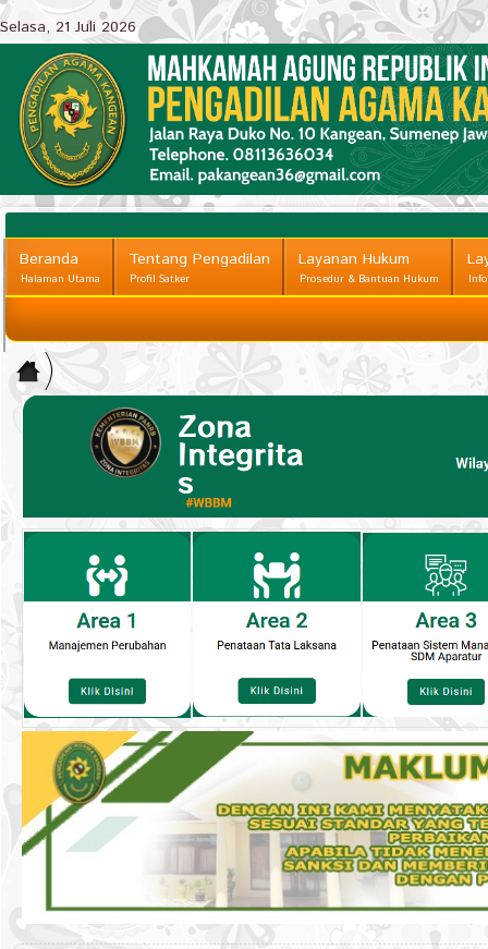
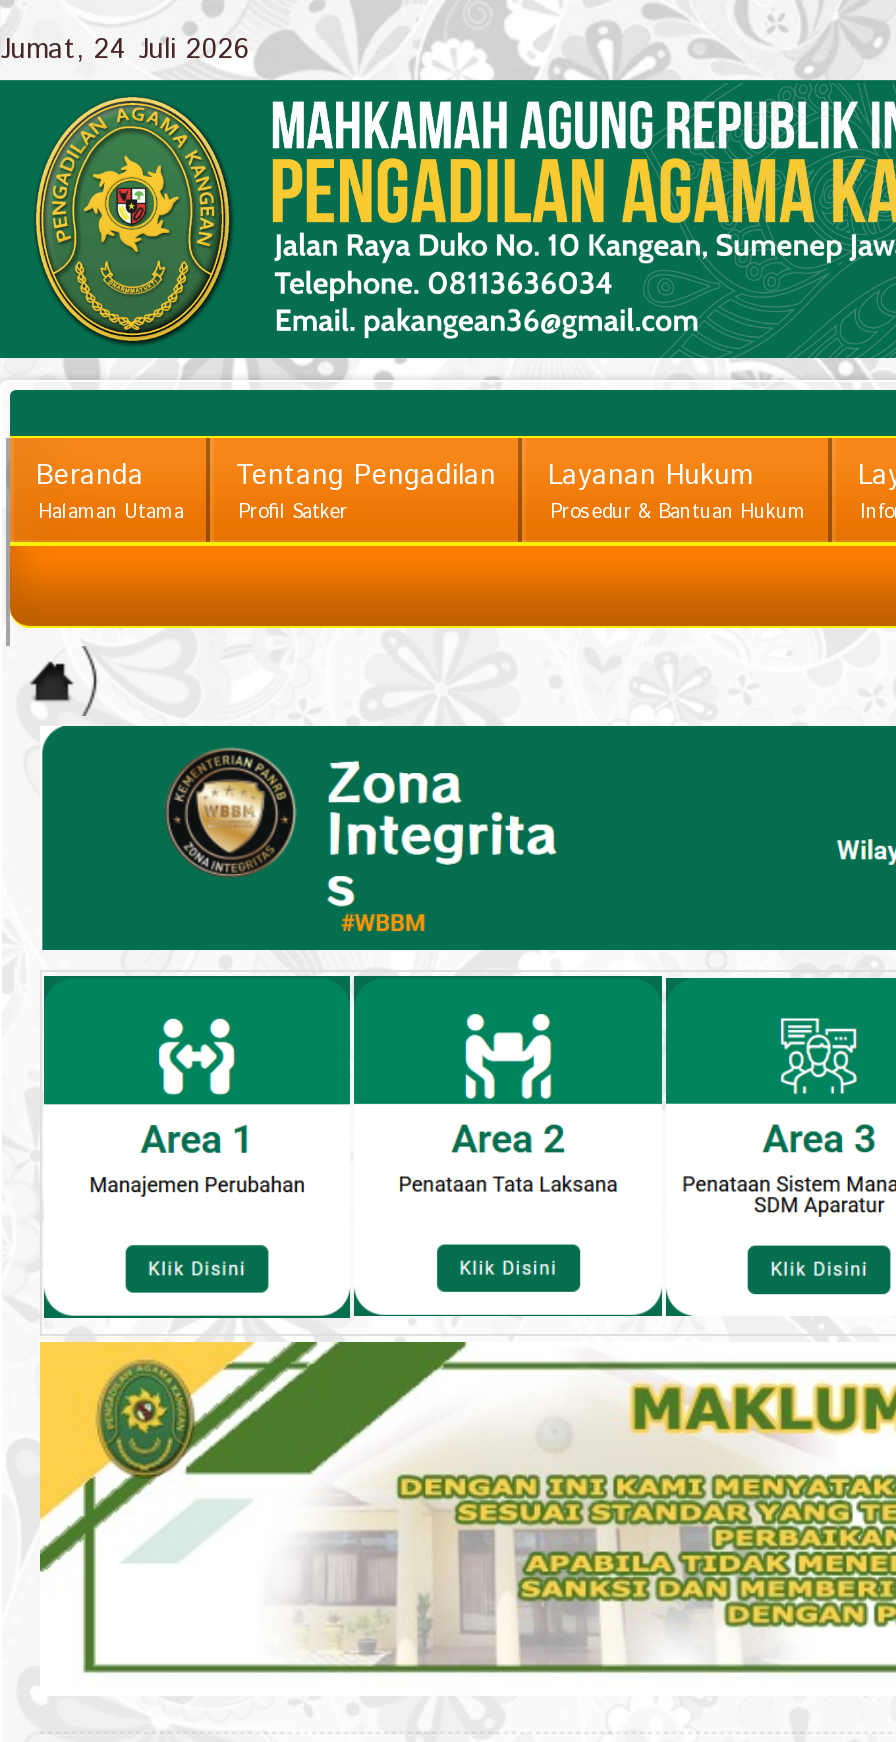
- Selasa, 21 Juli 2026
+ Jumat, 24 Juli 2026
